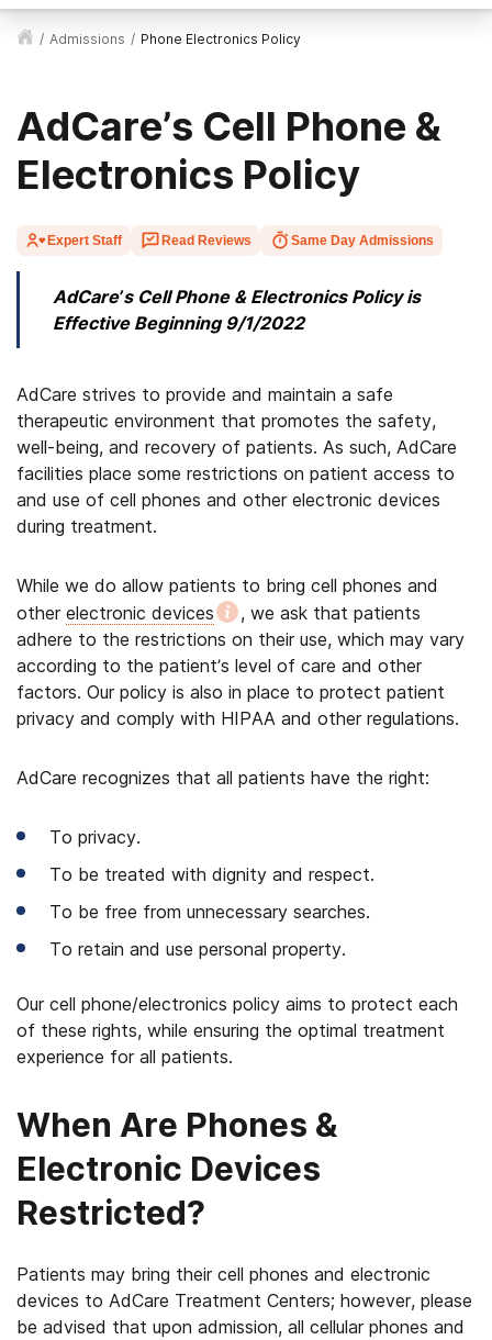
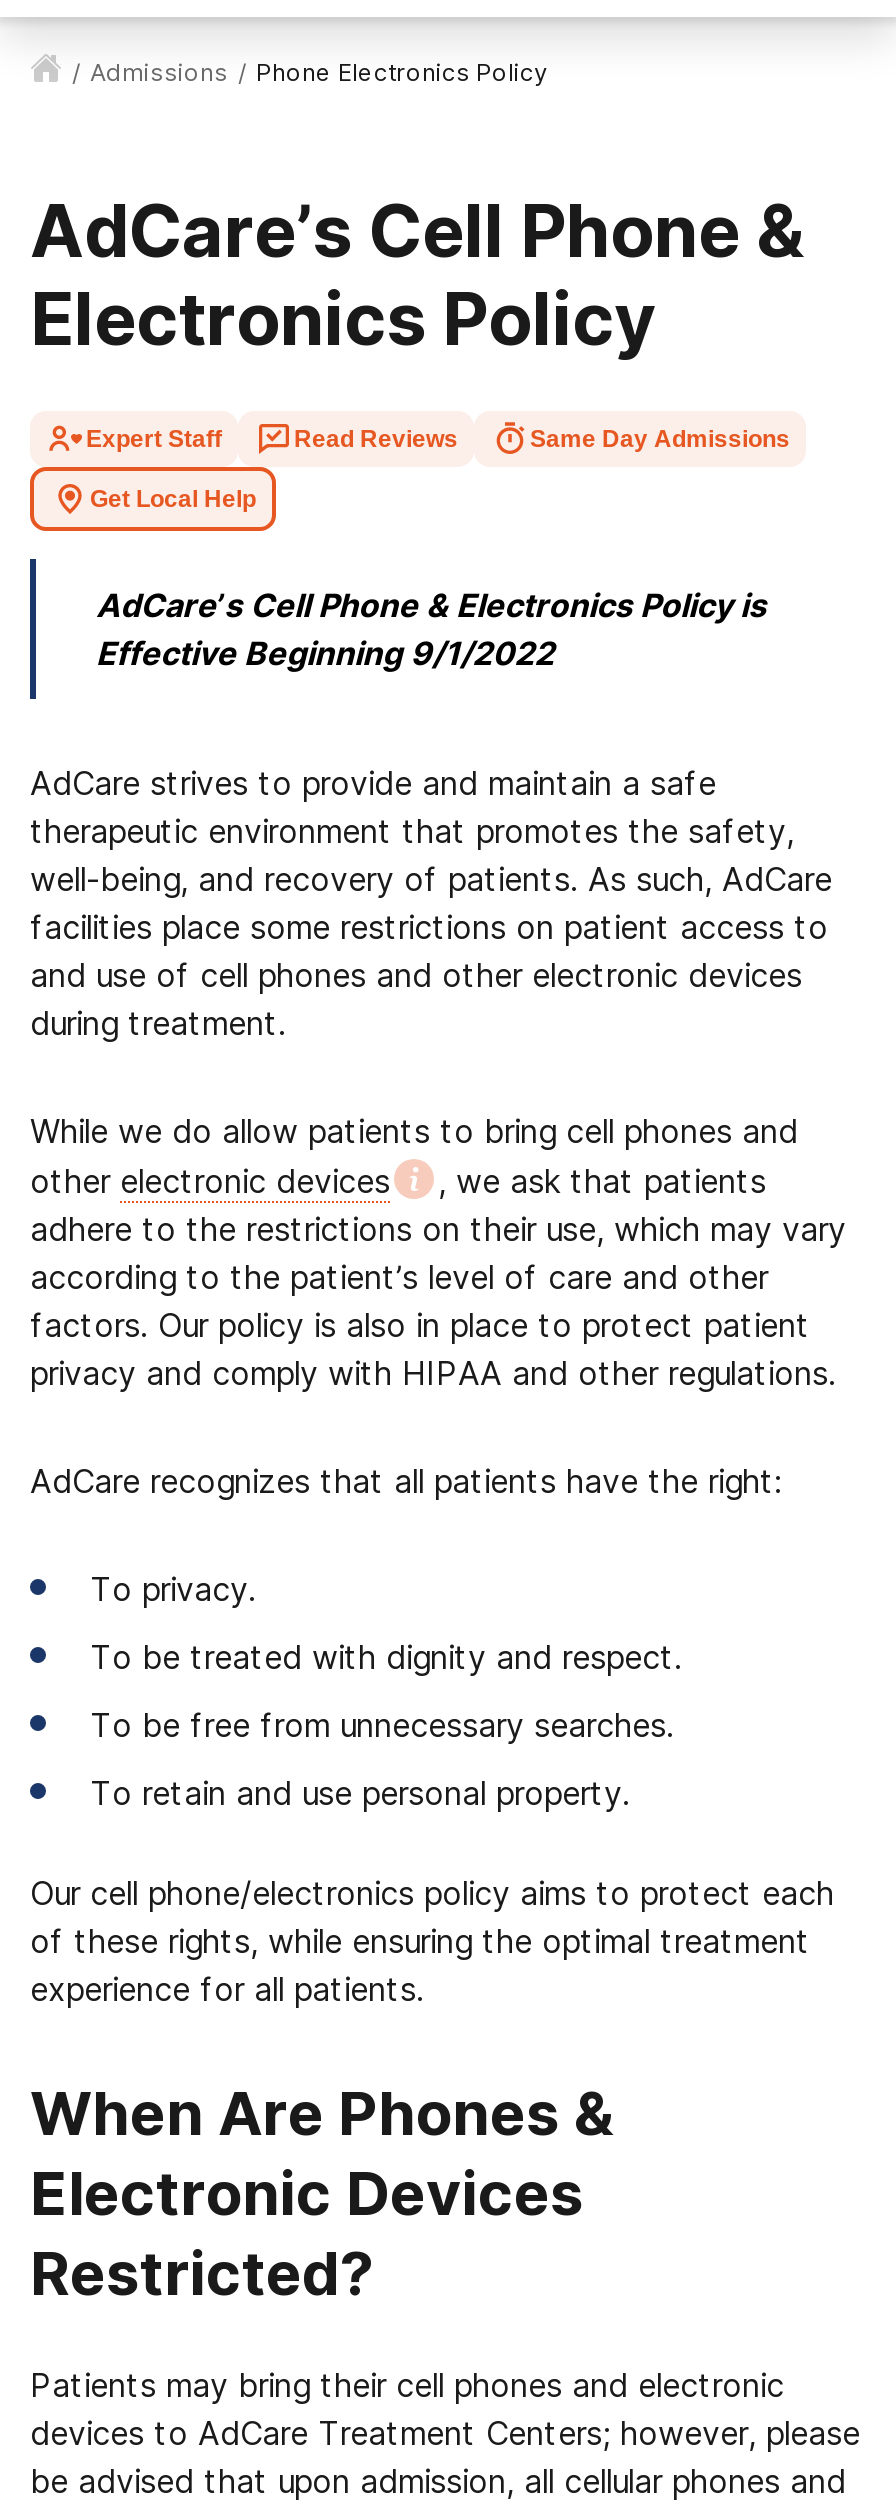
+ Get Local Help
